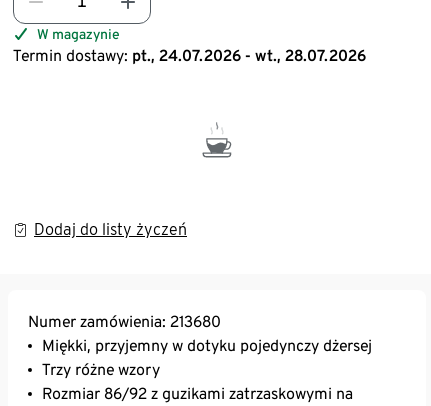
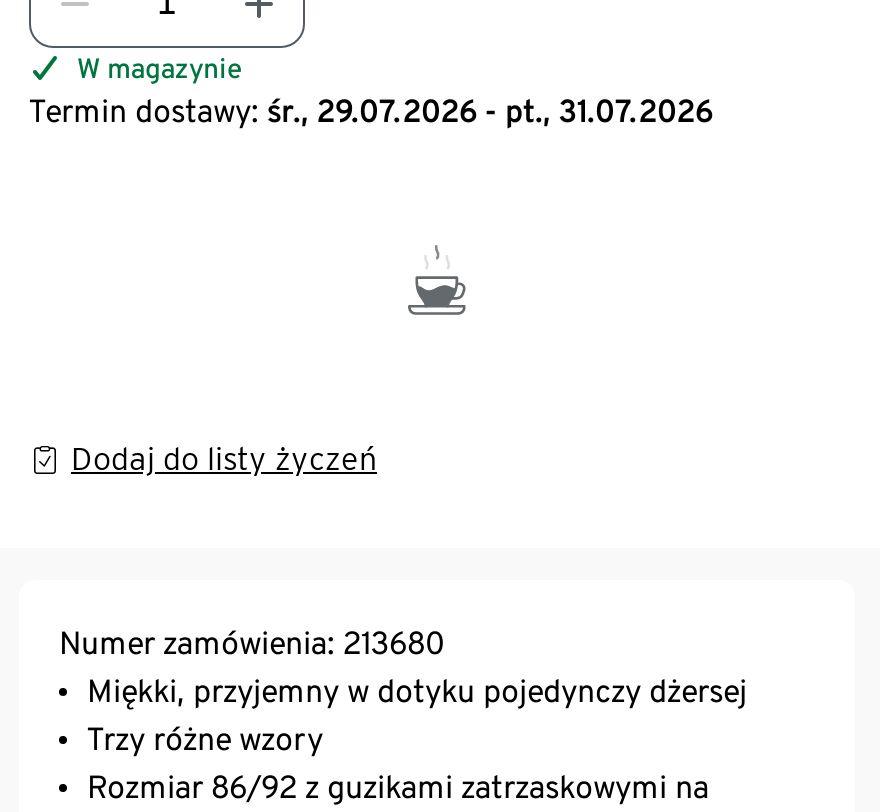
- Termin dostawy: pt., 24.07.2026 - wt., 28.07.2026
+ Termin dostawy: śr., 29.07.2026 - pt., 31.07.2026
